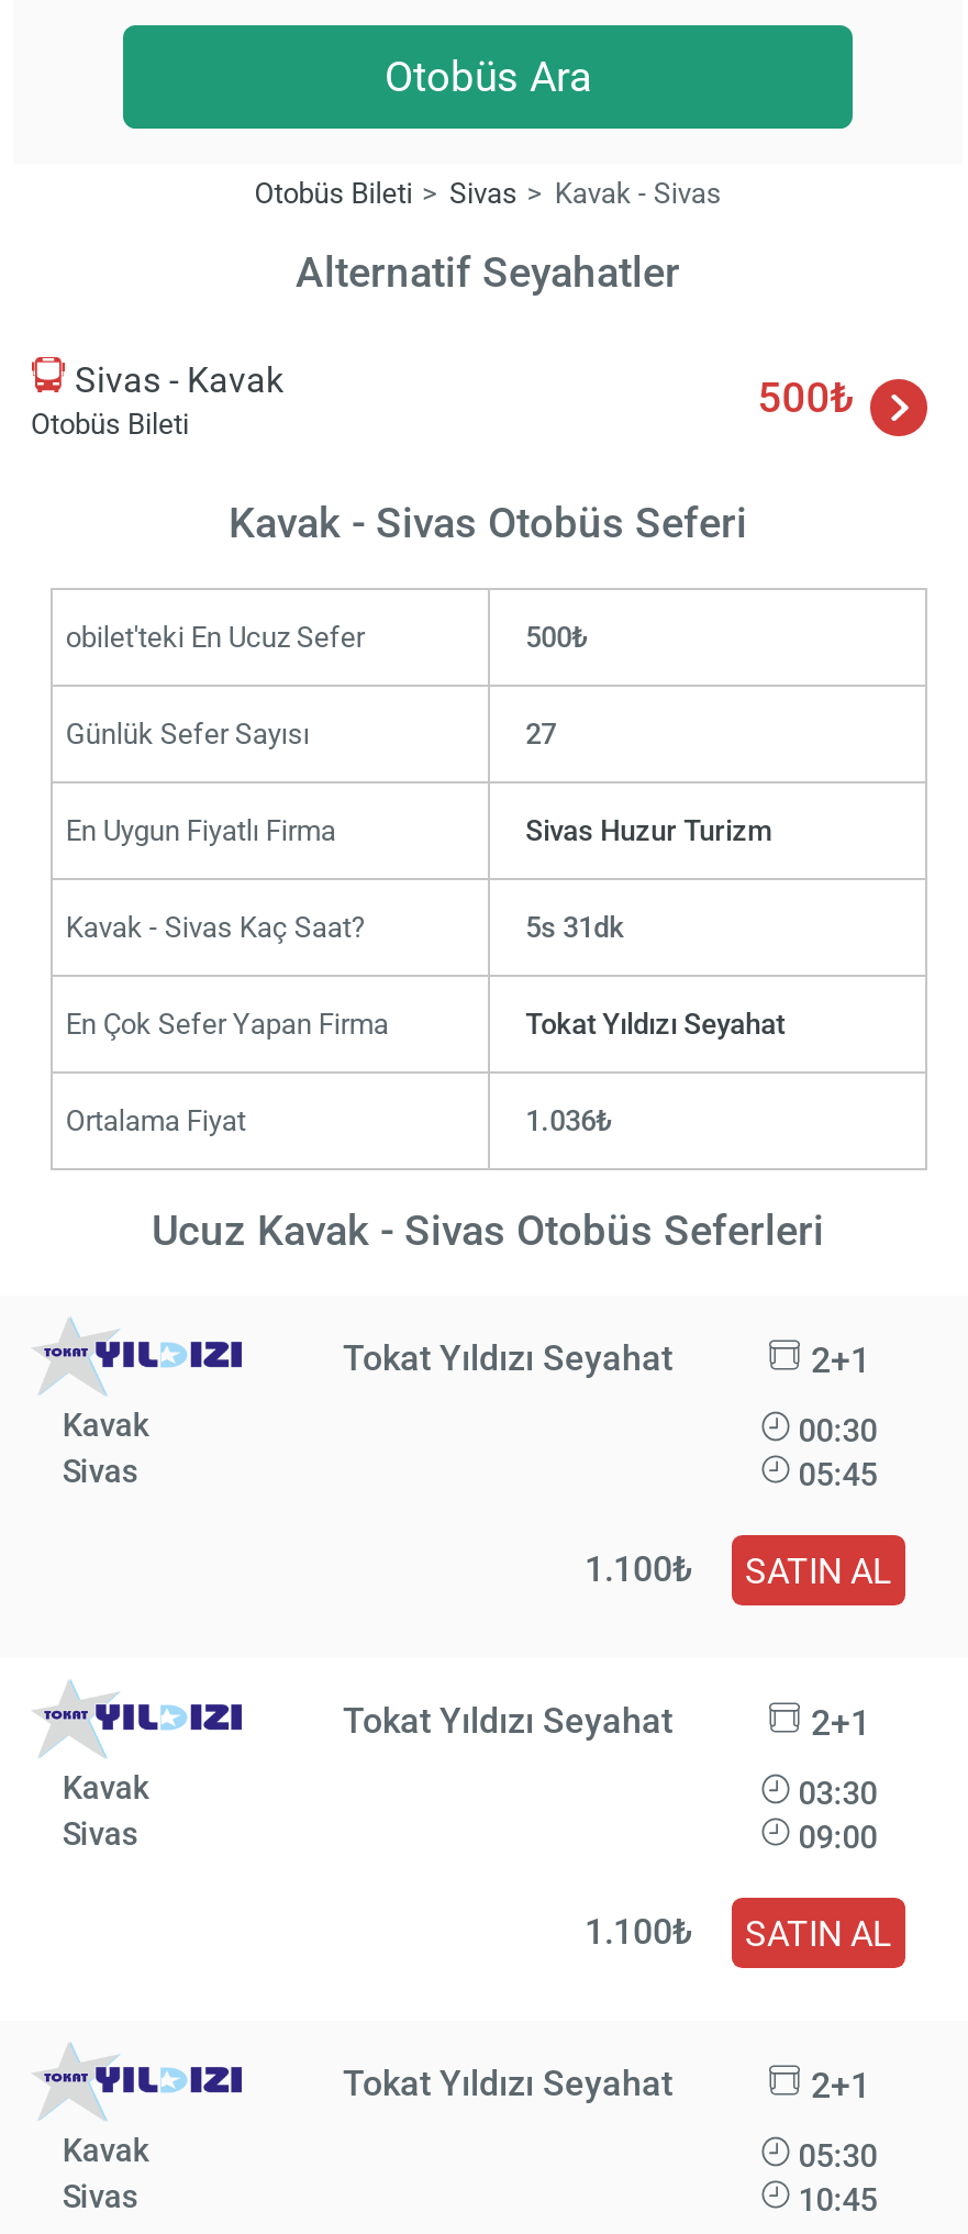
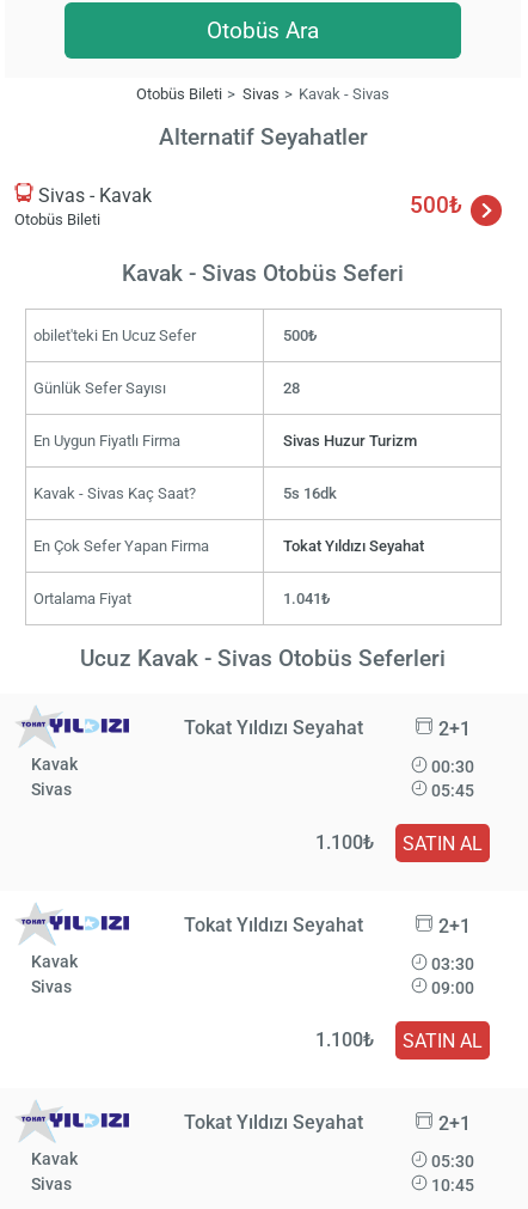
- 27
+ 28

- 5s 31dk
+ 5s 16dk

- 1.036₺
+ 1.041₺
